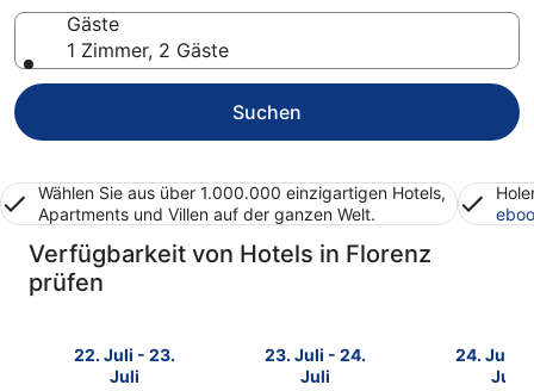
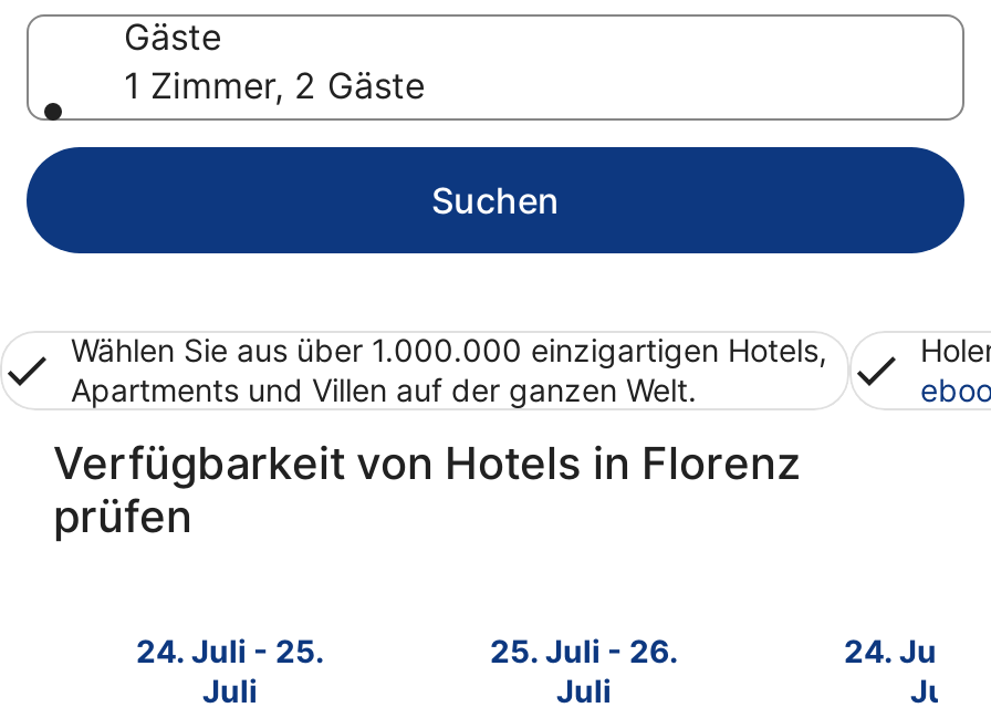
- 22. Juli - 23.
+ 24. Juli - 25.

- 23. Juli - 24.
+ 25. Juli - 26.
